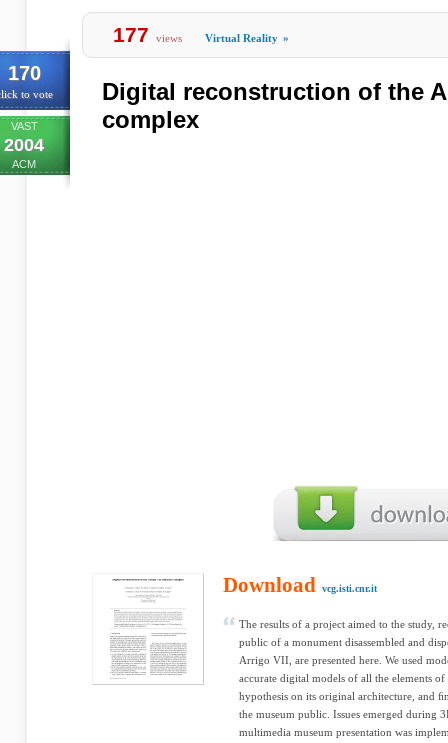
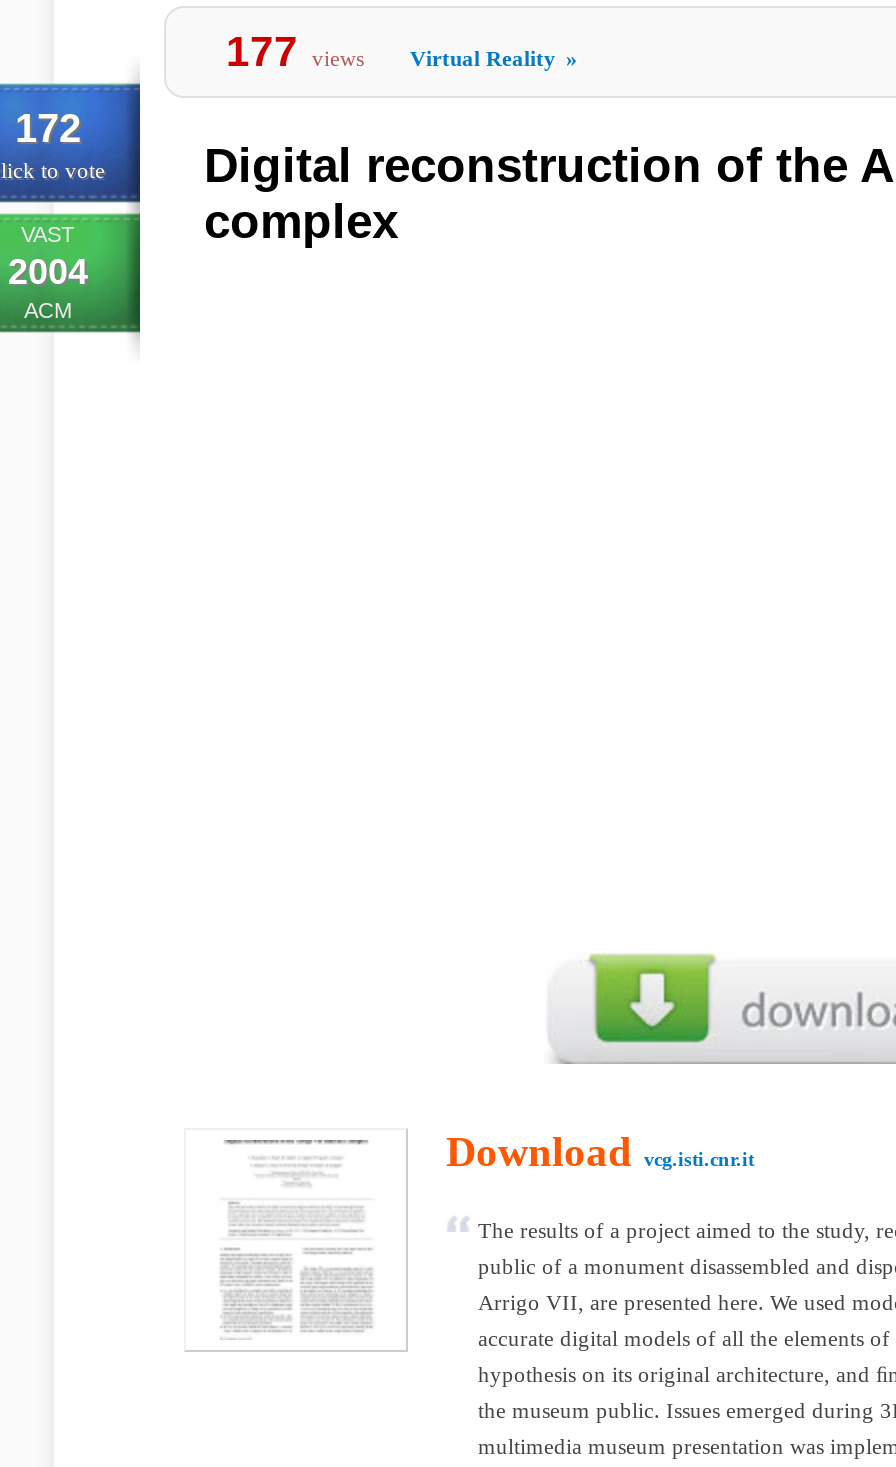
- 170
+ 172
